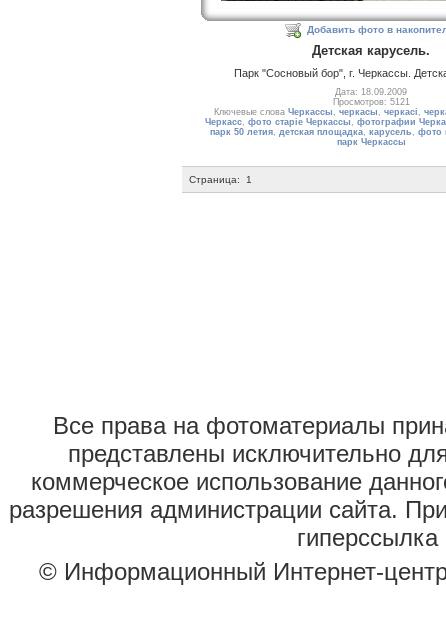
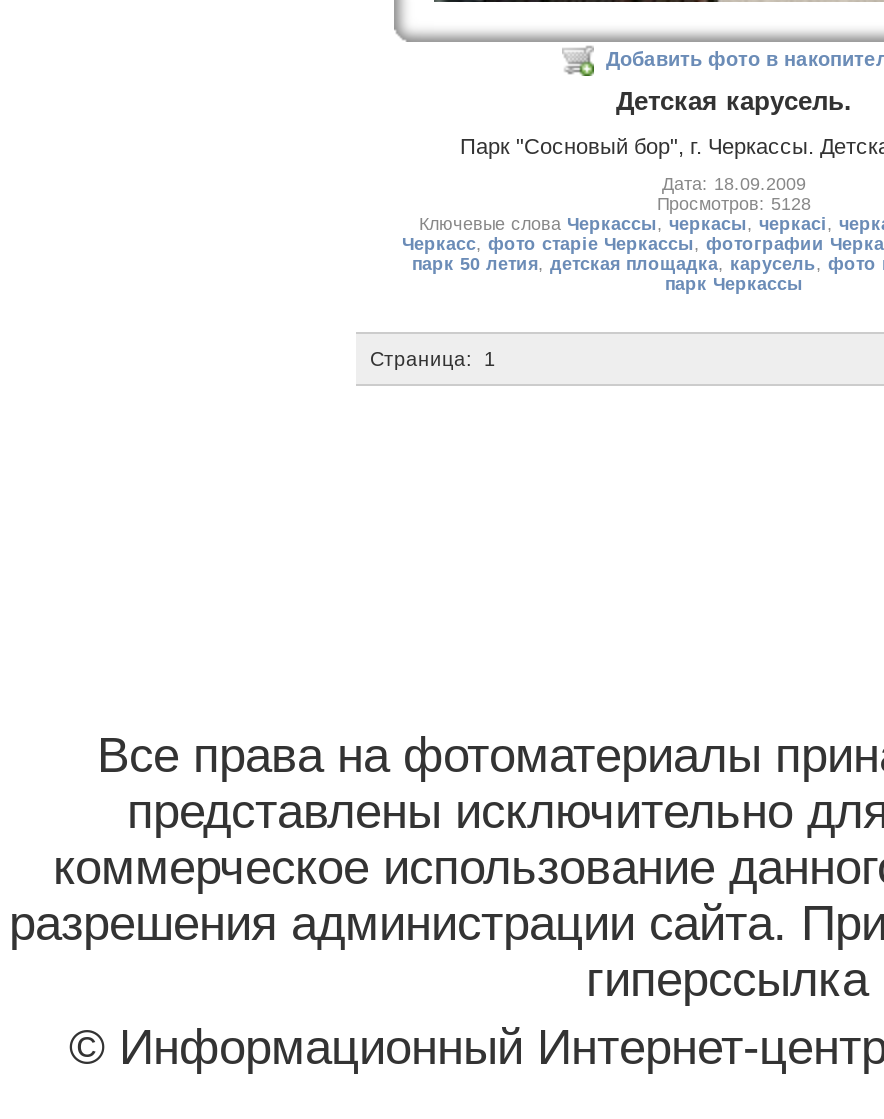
- Просмотров: 5121
+ Просмотров: 5128
